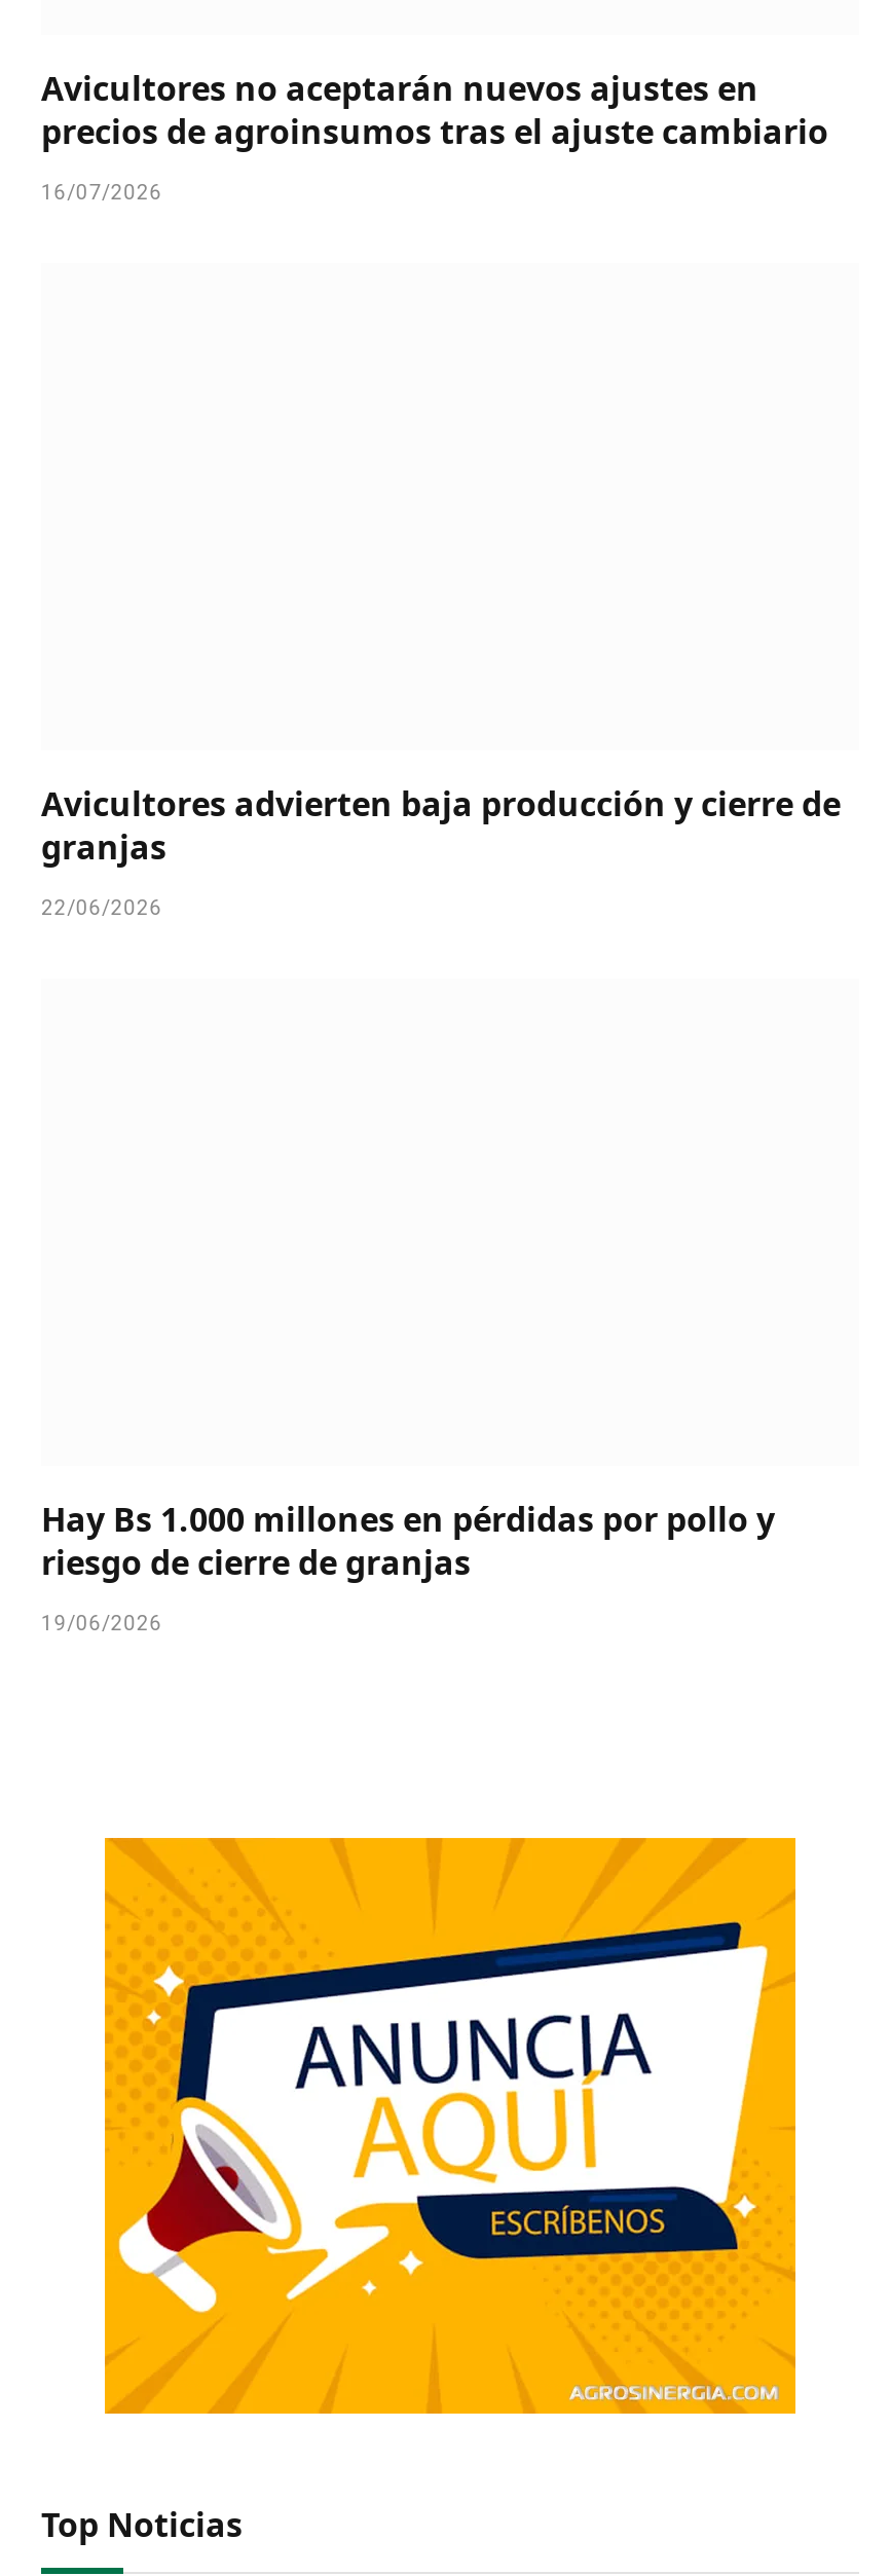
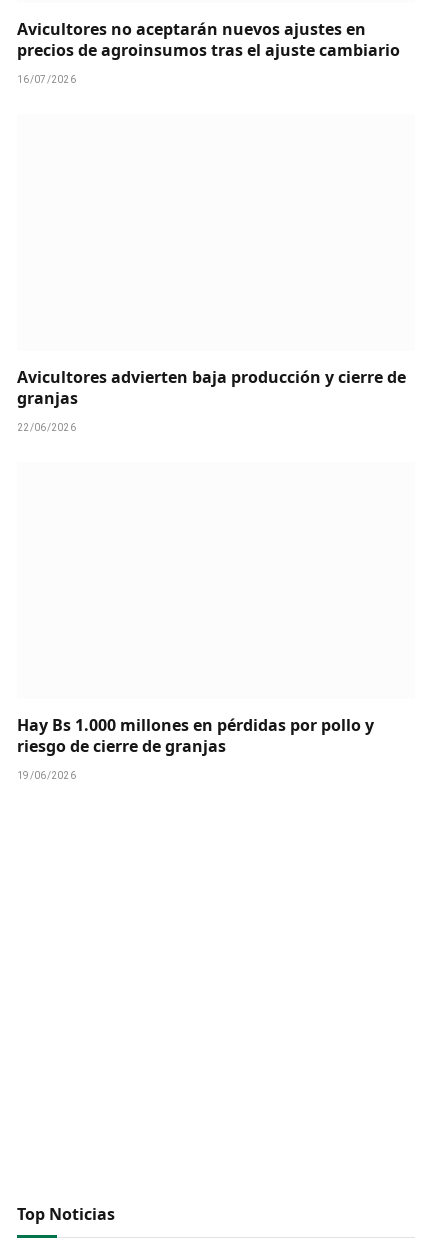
- [image]
